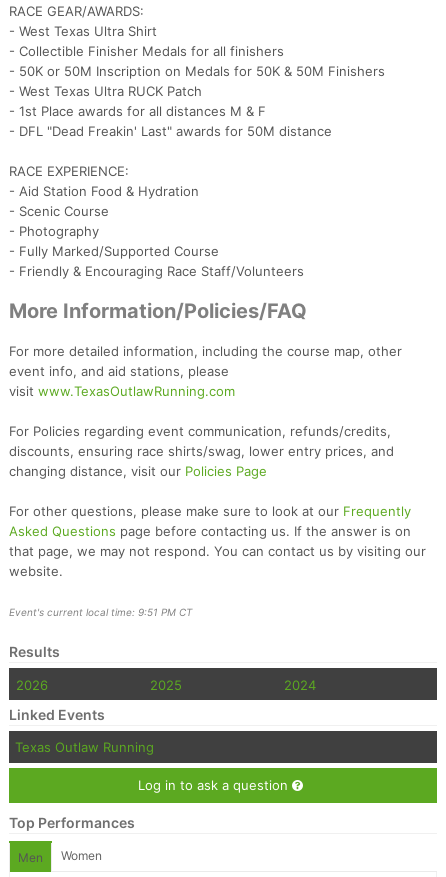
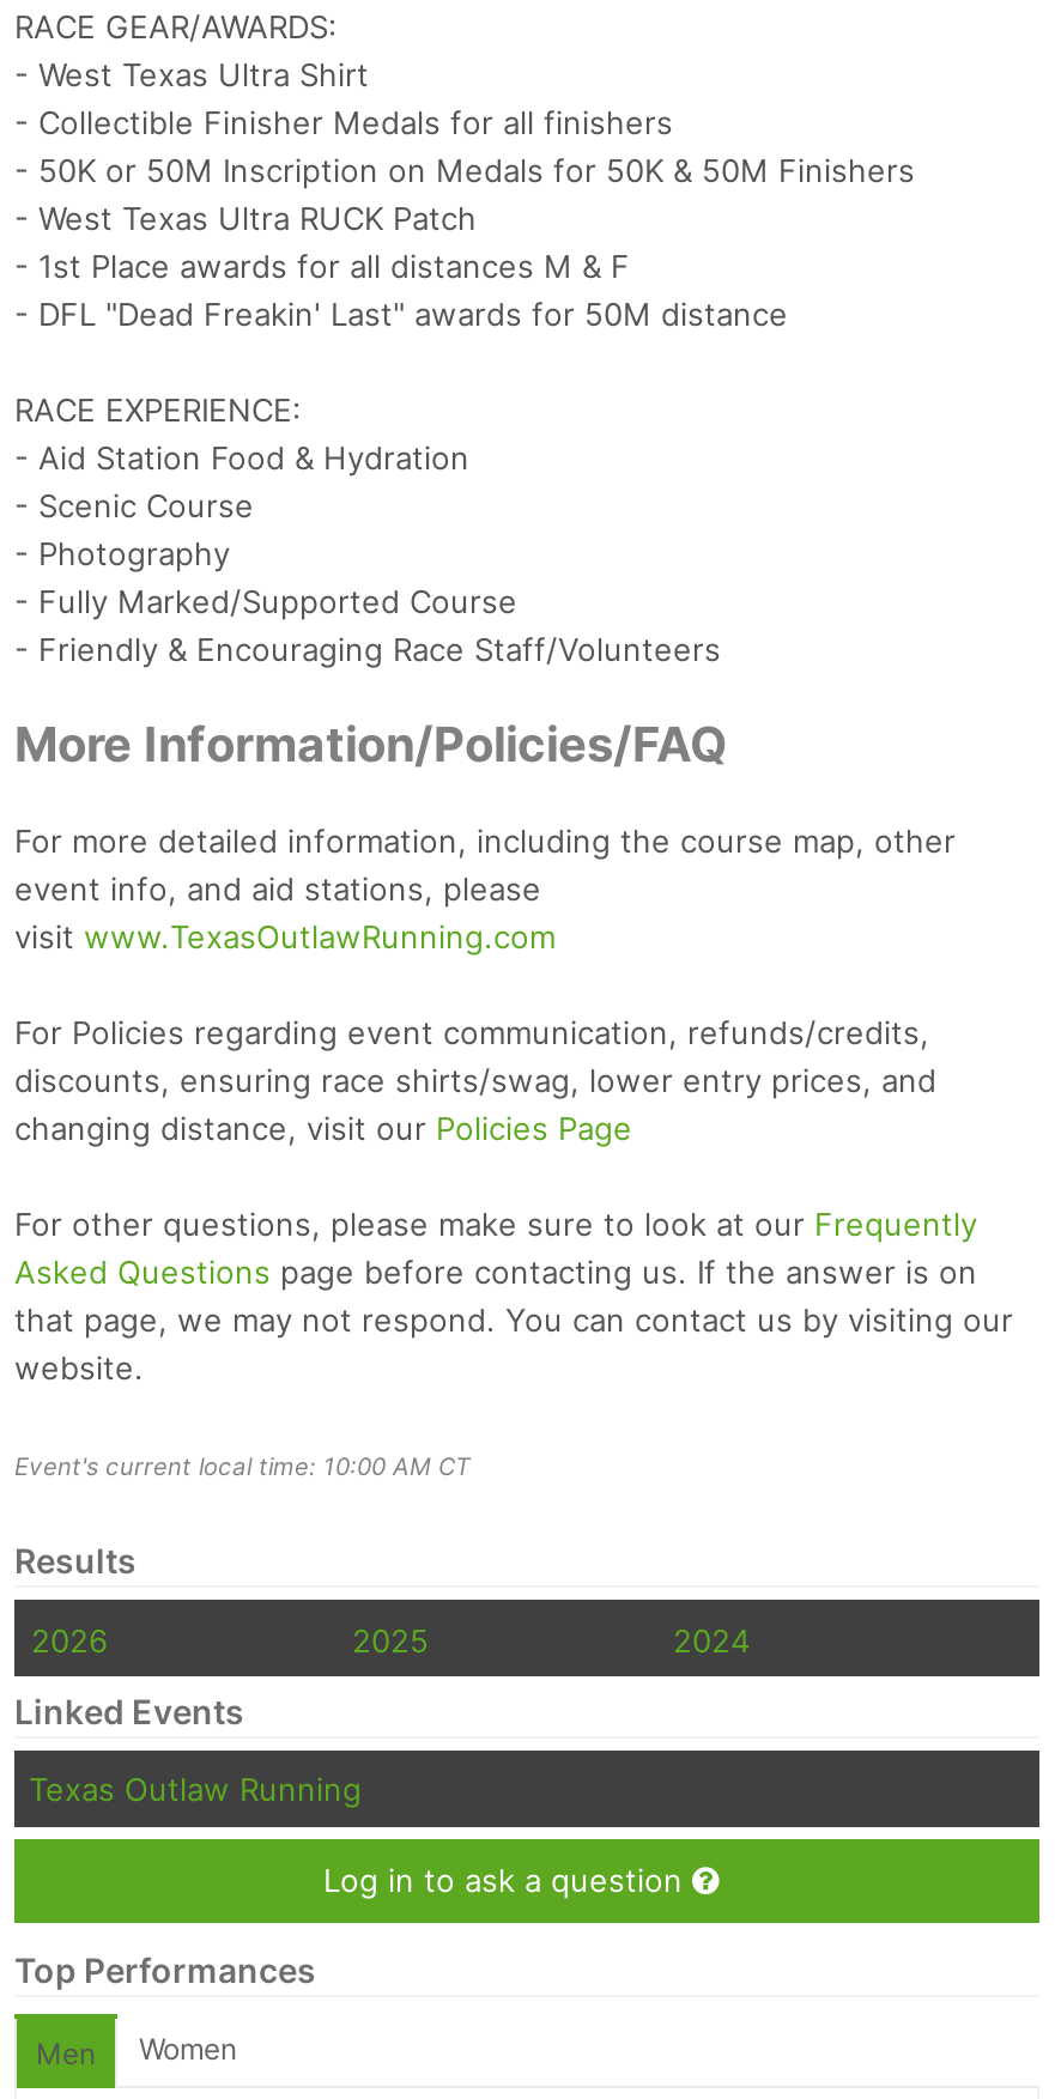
- Event's current local time: 9:51 PM CT
+ Event's current local time: 10:00 AM CT
